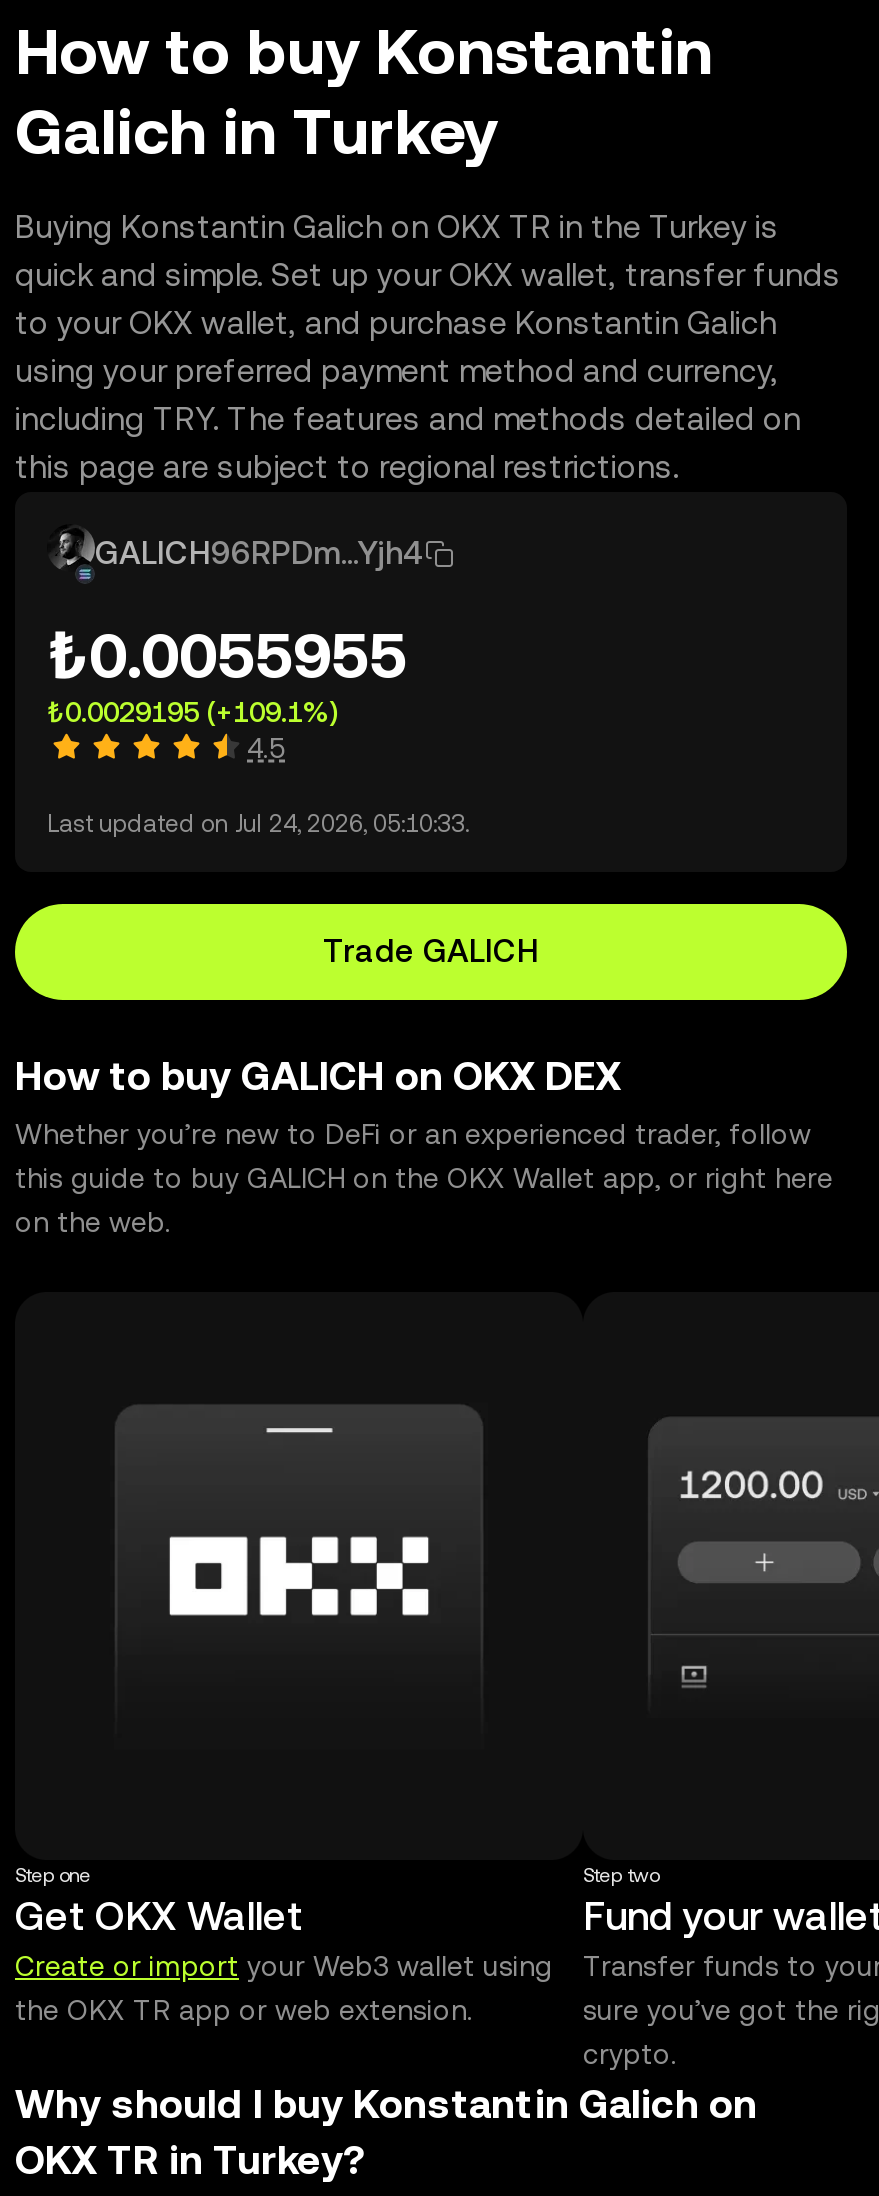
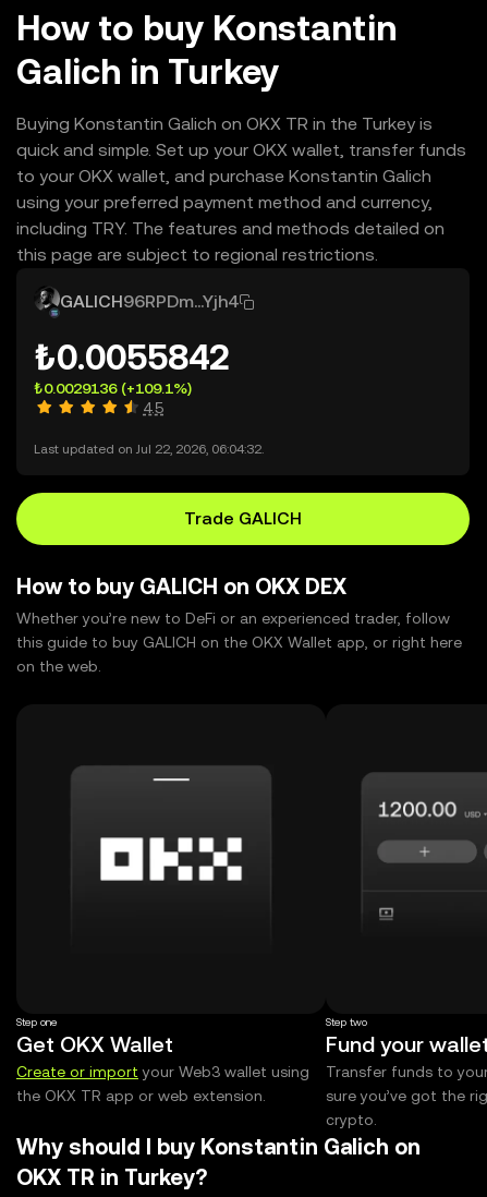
- ₺0.0055955
+ ₺0.0055842

- ₺0.0029195 (+109.1%)
+ ₺0.0029136 (+109.1%)

- Last updated on Jul 24, 2026, 05:10:33.
+ Last updated on Jul 22, 2026, 06:04:32.
